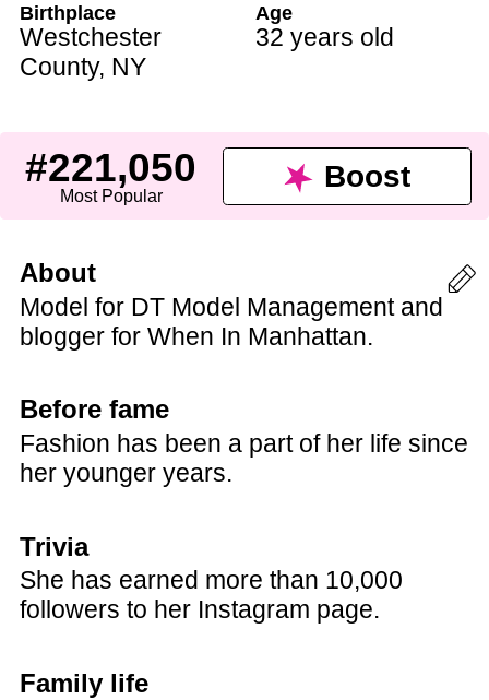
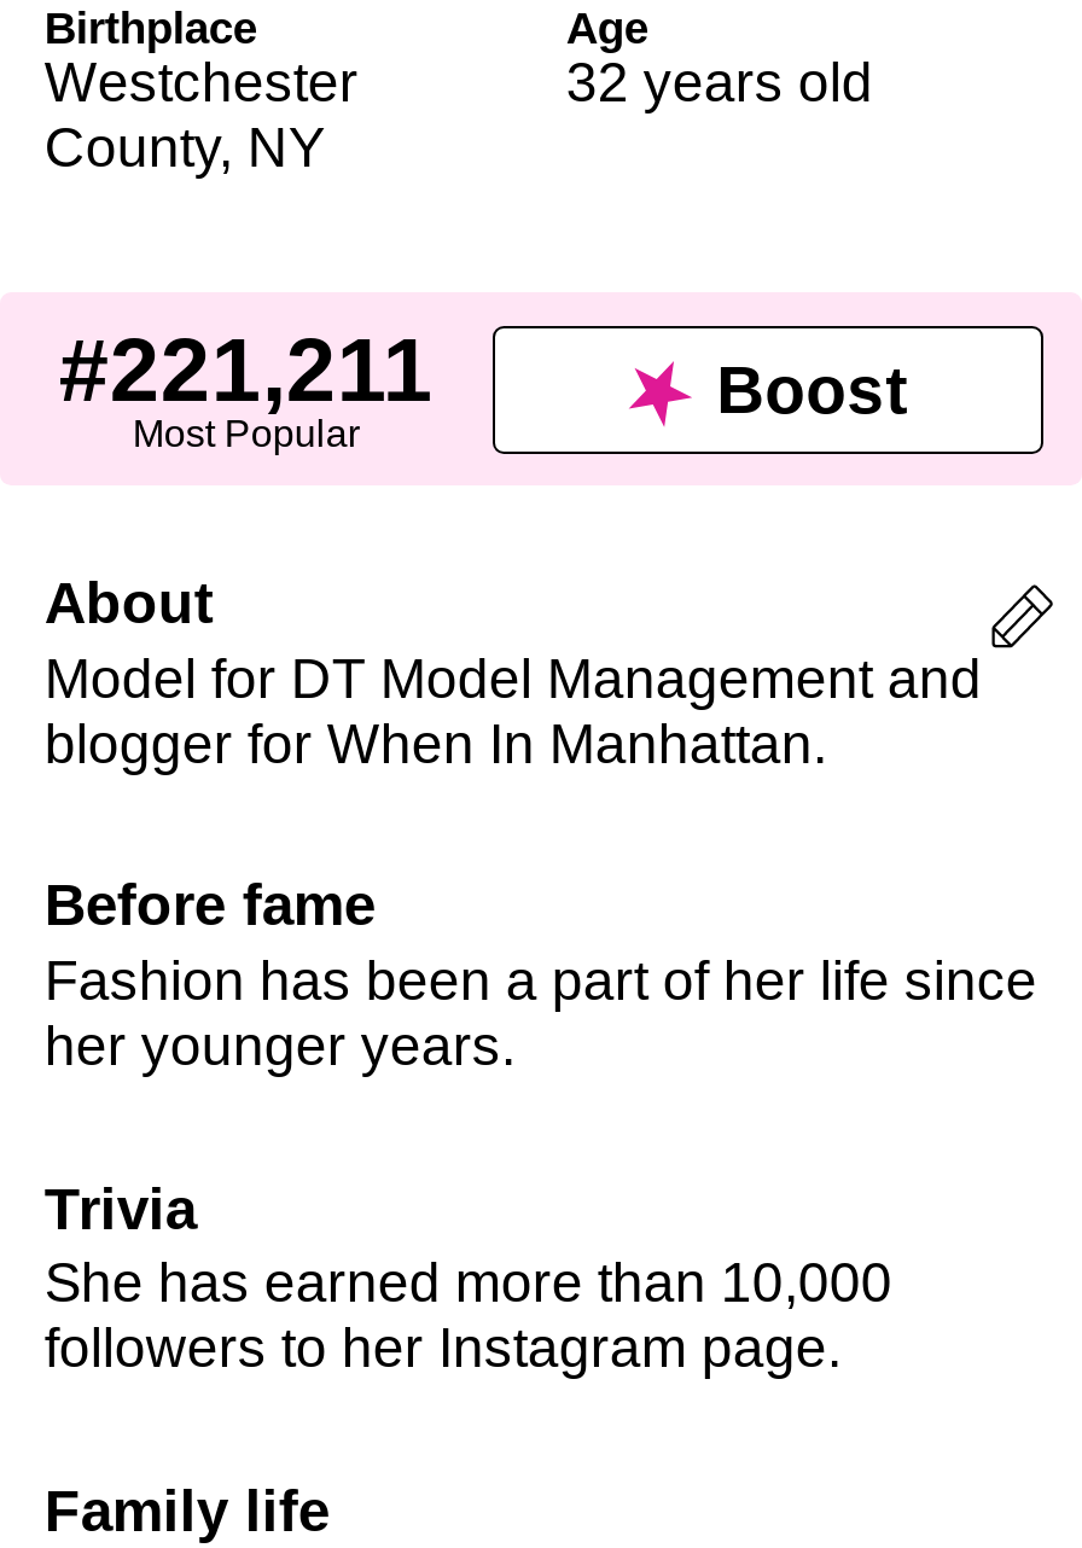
- #221,050
+ #221,211
